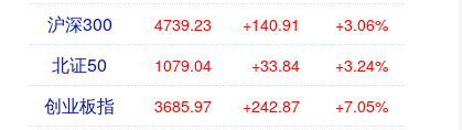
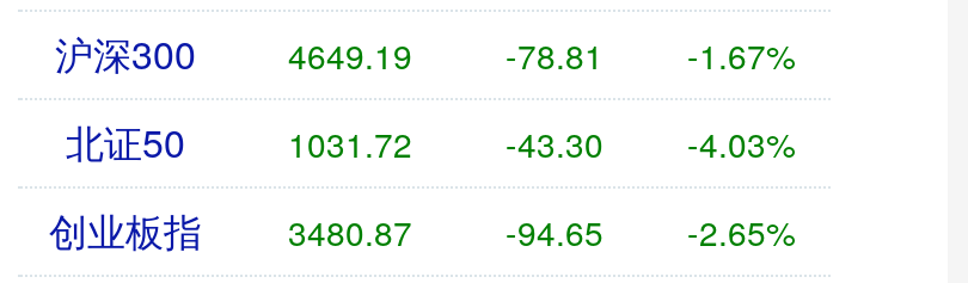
- 4739.23
+ 4649.19

- +140.91
+ -78.81

- +3.06%
+ -1.67%

- 1079.04
+ 1031.72

- +33.84
+ -43.30

- +3.24%
+ -4.03%

- 3685.97
+ 3480.87

- +242.87
+ -94.65

- +7.05%
+ -2.65%
